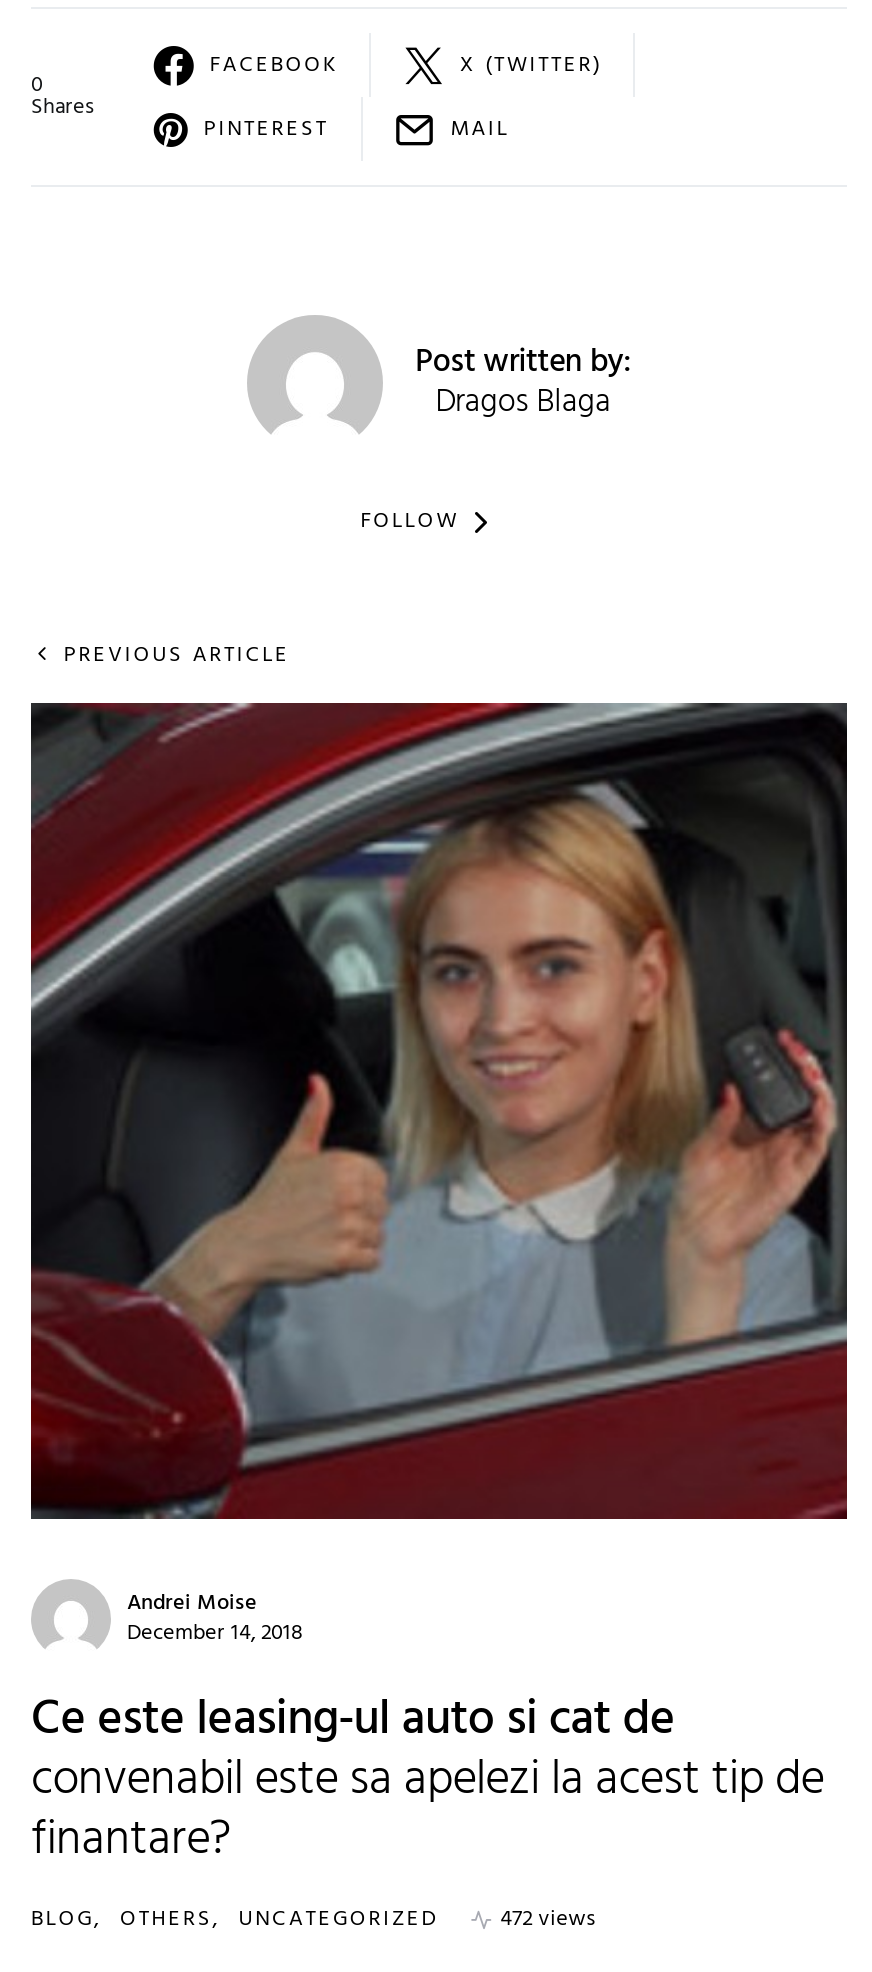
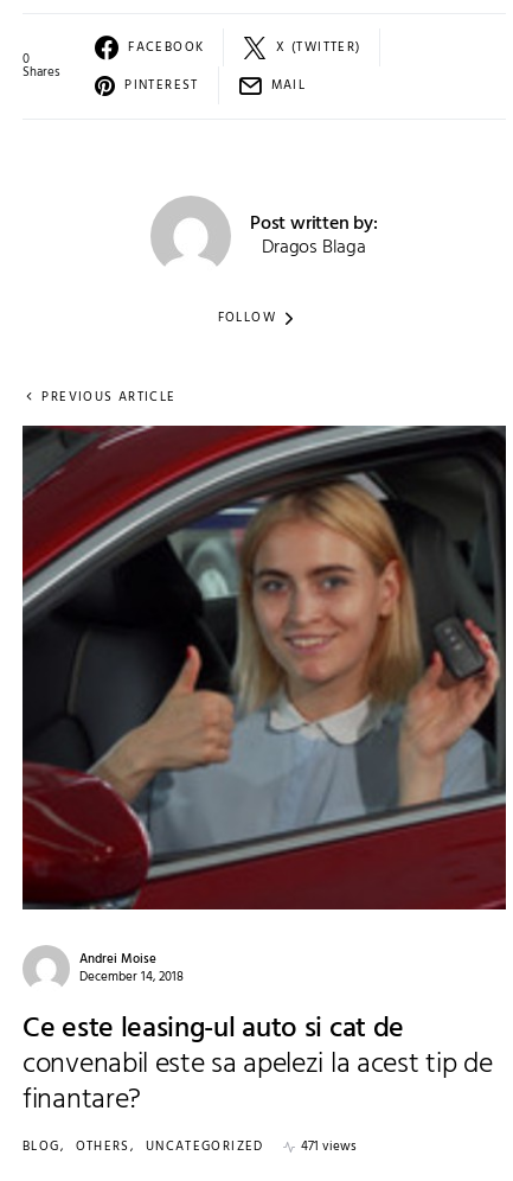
- BLOG OTHERS UNCATEGORIZED 472 views
+ BLOG OTHERS UNCATEGORIZED 471 views
